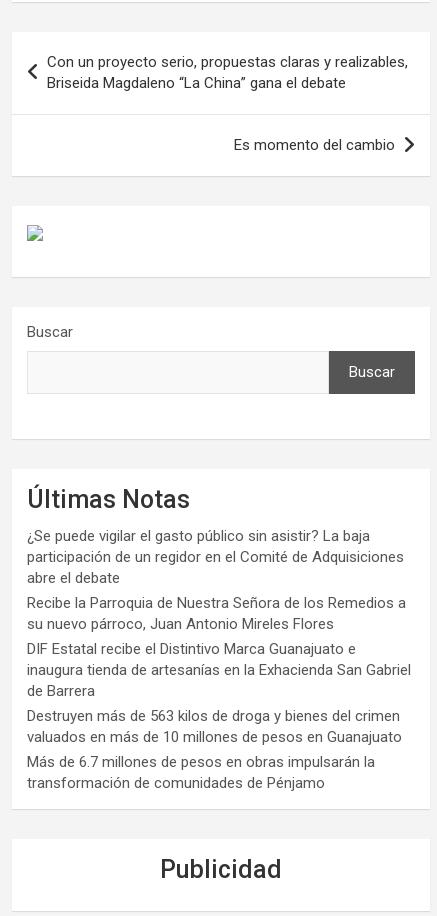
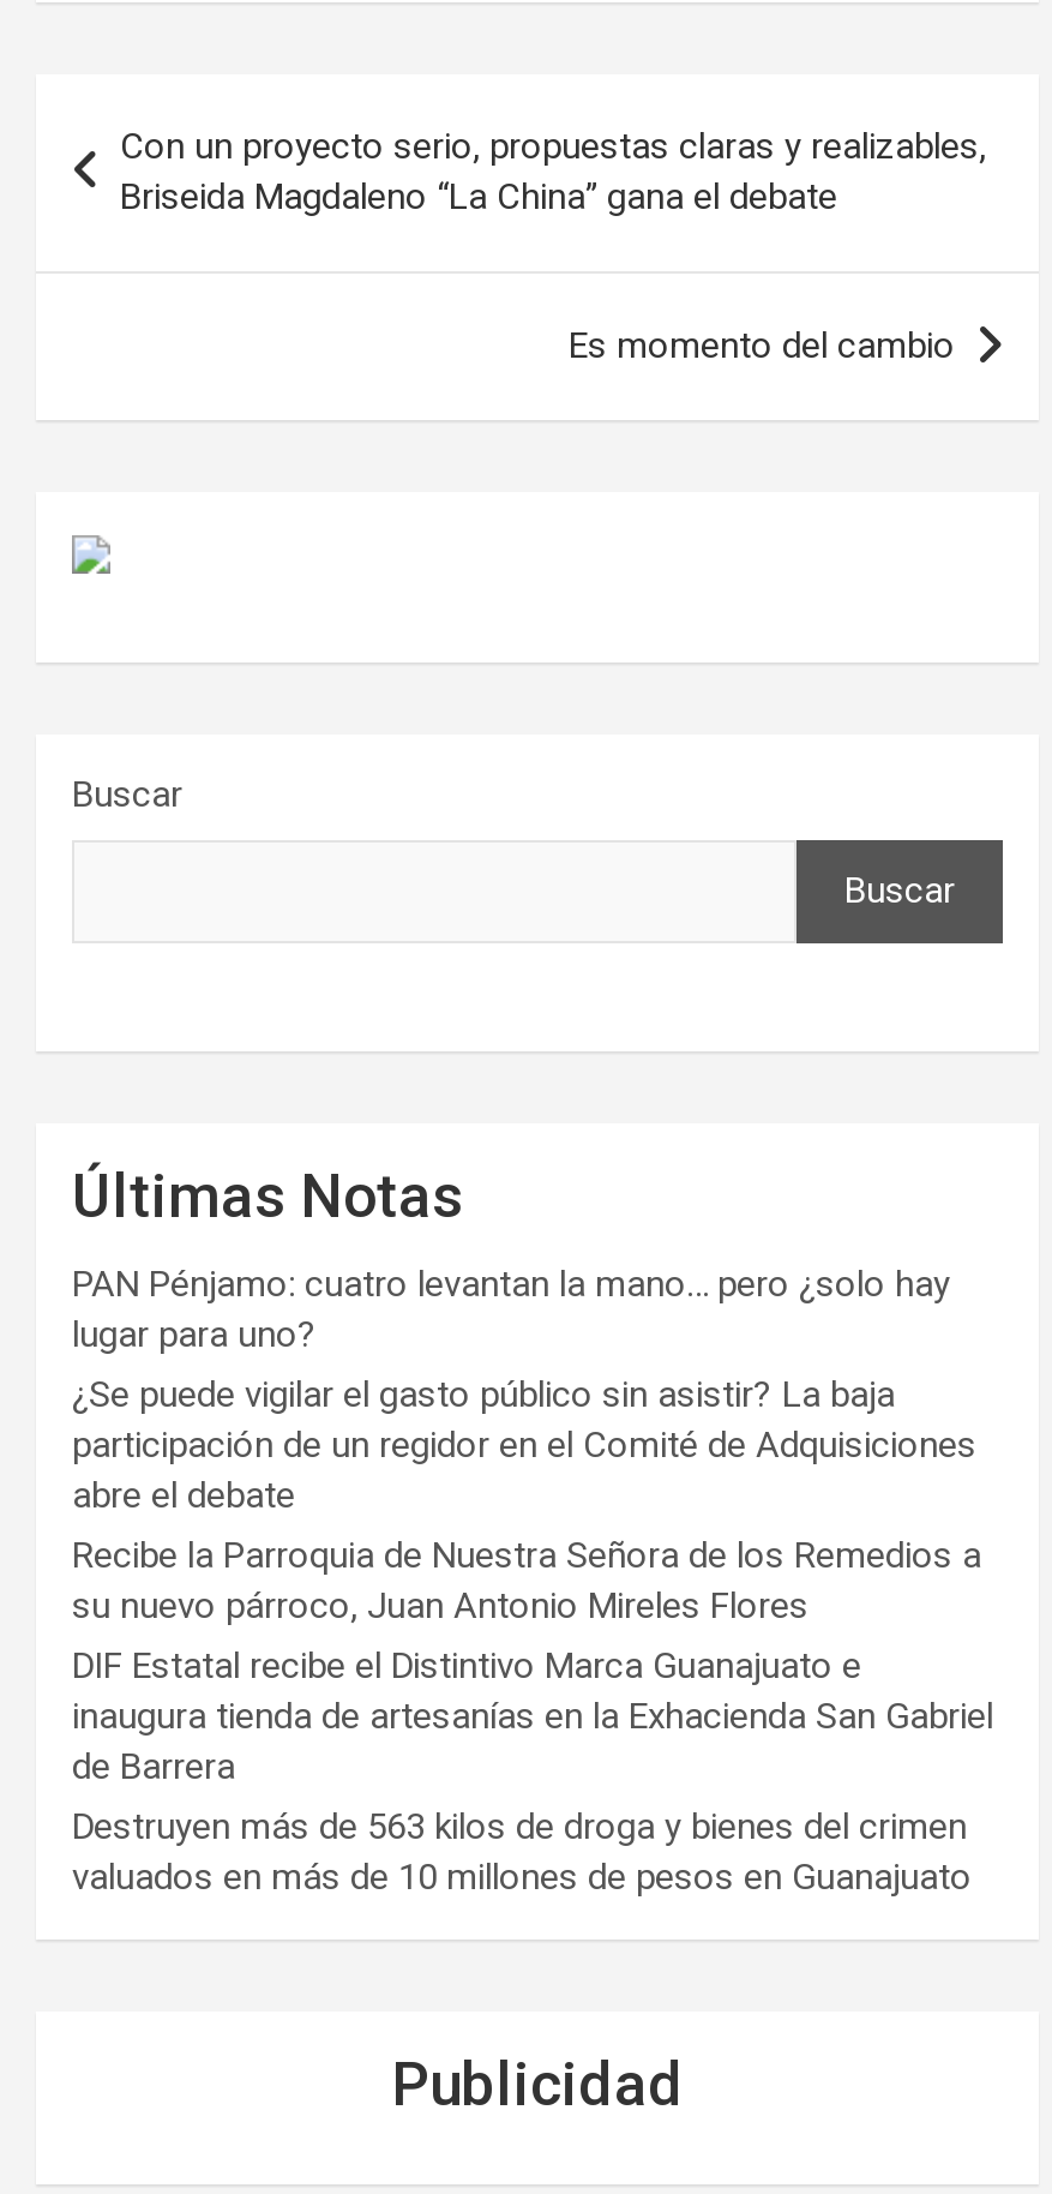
+ PAN Pénjamo: cuatro levantan la mano… pero ¿solo hay
+ lugar para uno?

moved down: ¿Se puede vigilar el gasto público sin asistir? La baja | participación de un regidor en el Comité de Adquisiciones | abre el debate | ... | Destruyen más de 563 kilos de droga y bienes del crimen | valuados en más de 10 millones de pesos en Guanajuato

- Más de 6.7 millones de pesos en obras impulsarán la
- transformación de comunidades de Pénjamo
